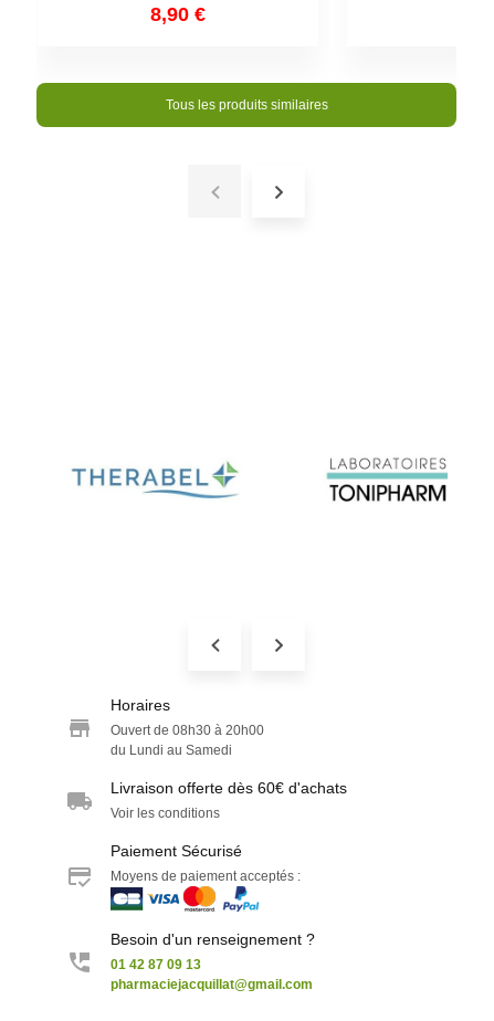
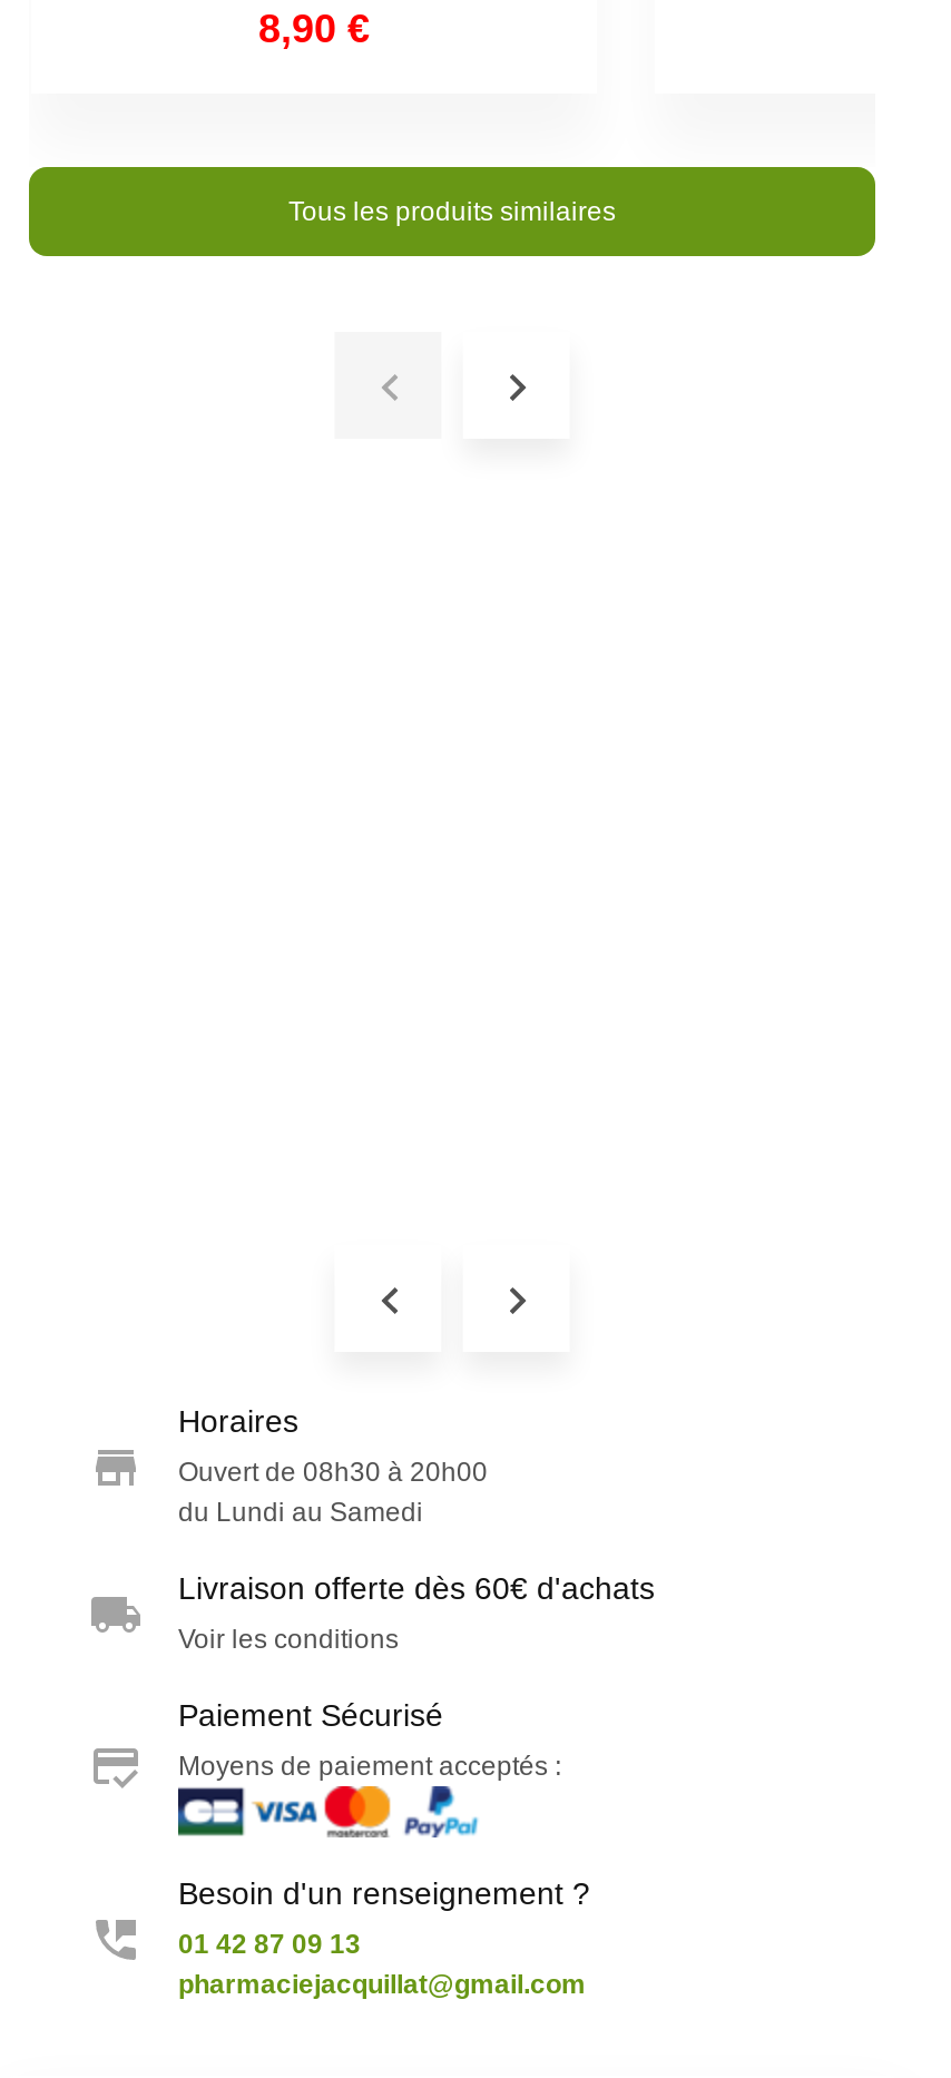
- [image]

- [image]
